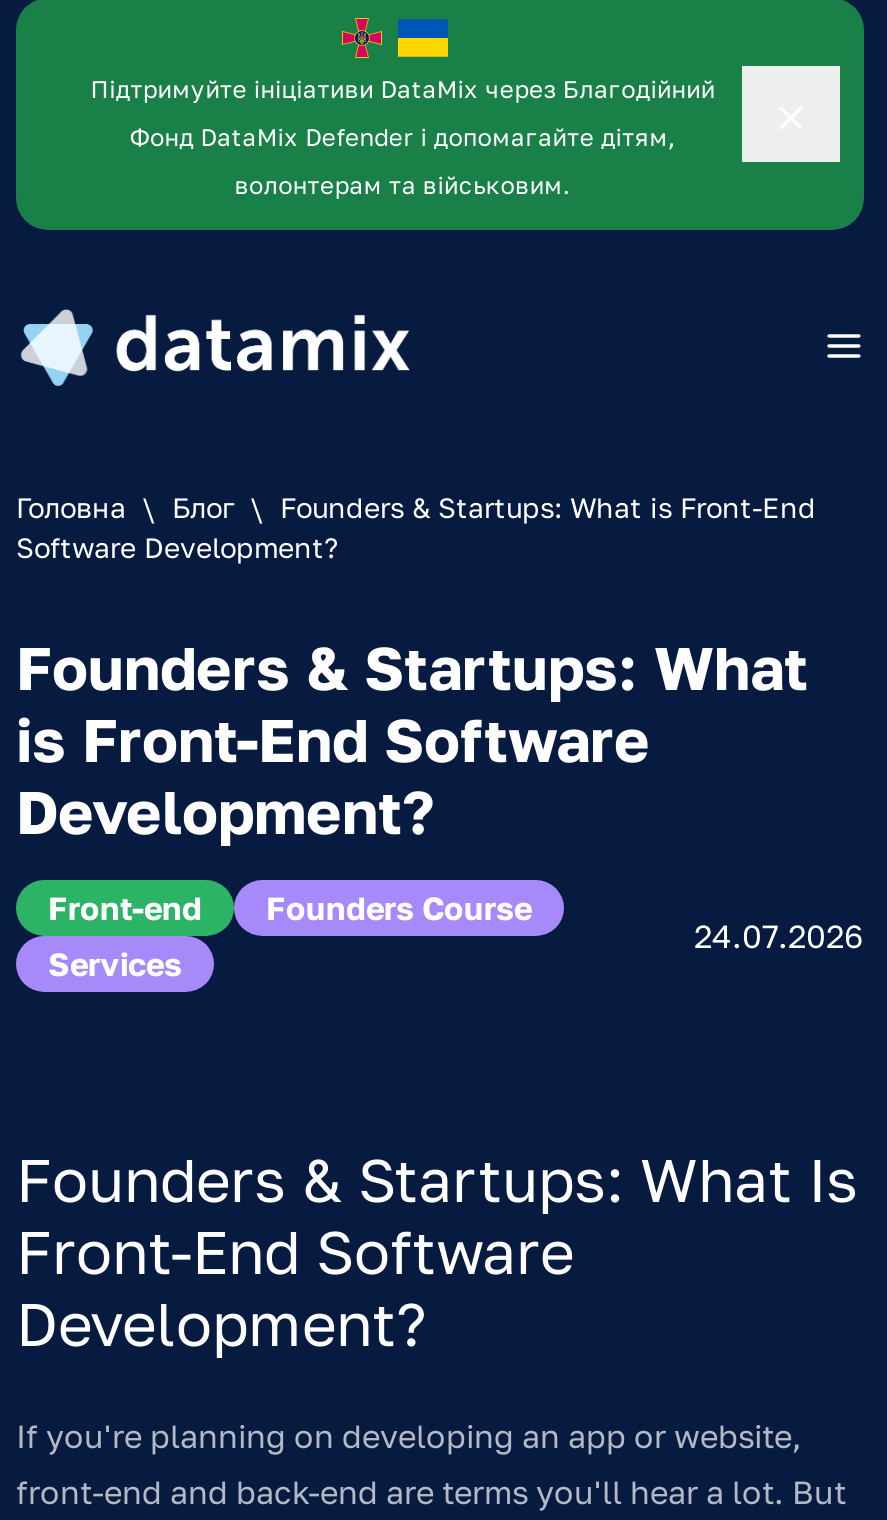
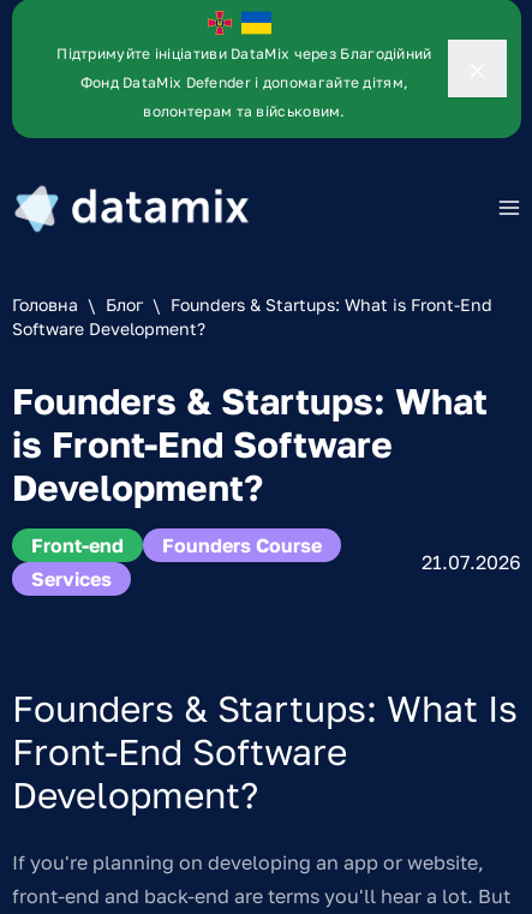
- 24.07.2026
+ 21.07.2026
